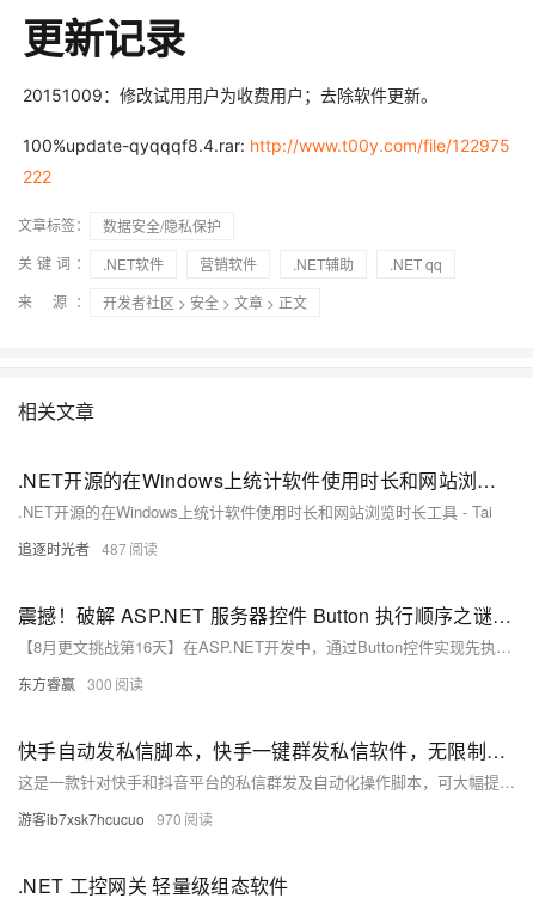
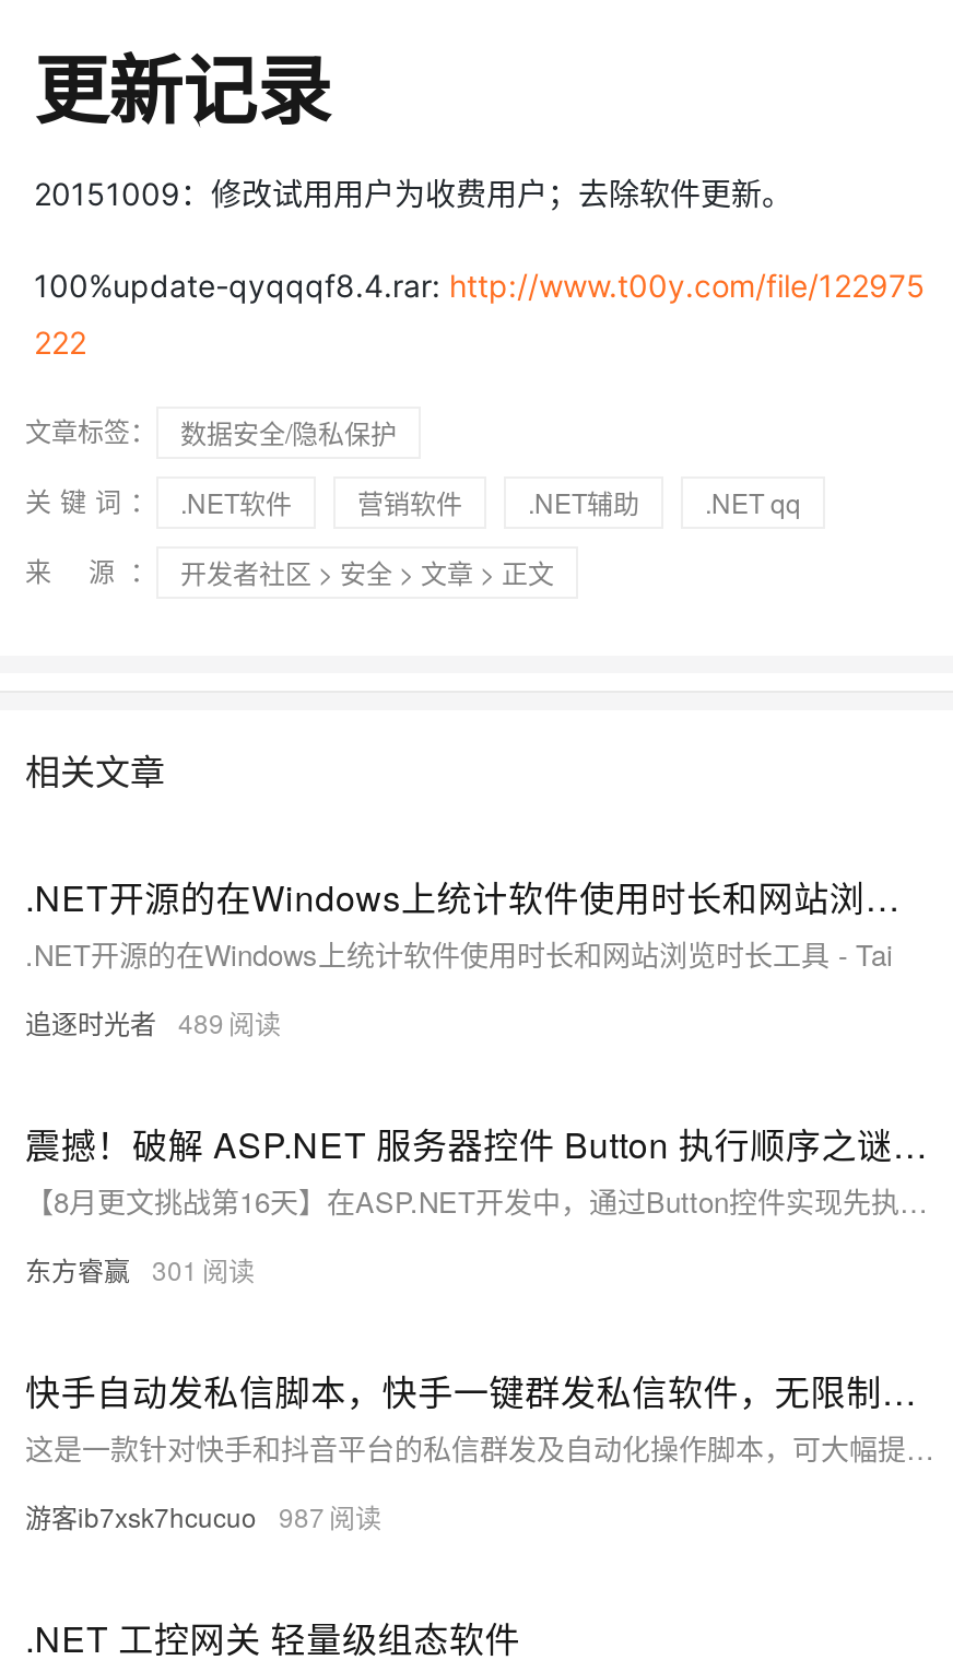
- 追逐时光者 487
+ 追逐时光者 489

- 东方睿赢 300
+ 东方睿赢 301

- 游客ib7xsk7hcucuo 970
+ 游客ib7xsk7hcucuo 987
